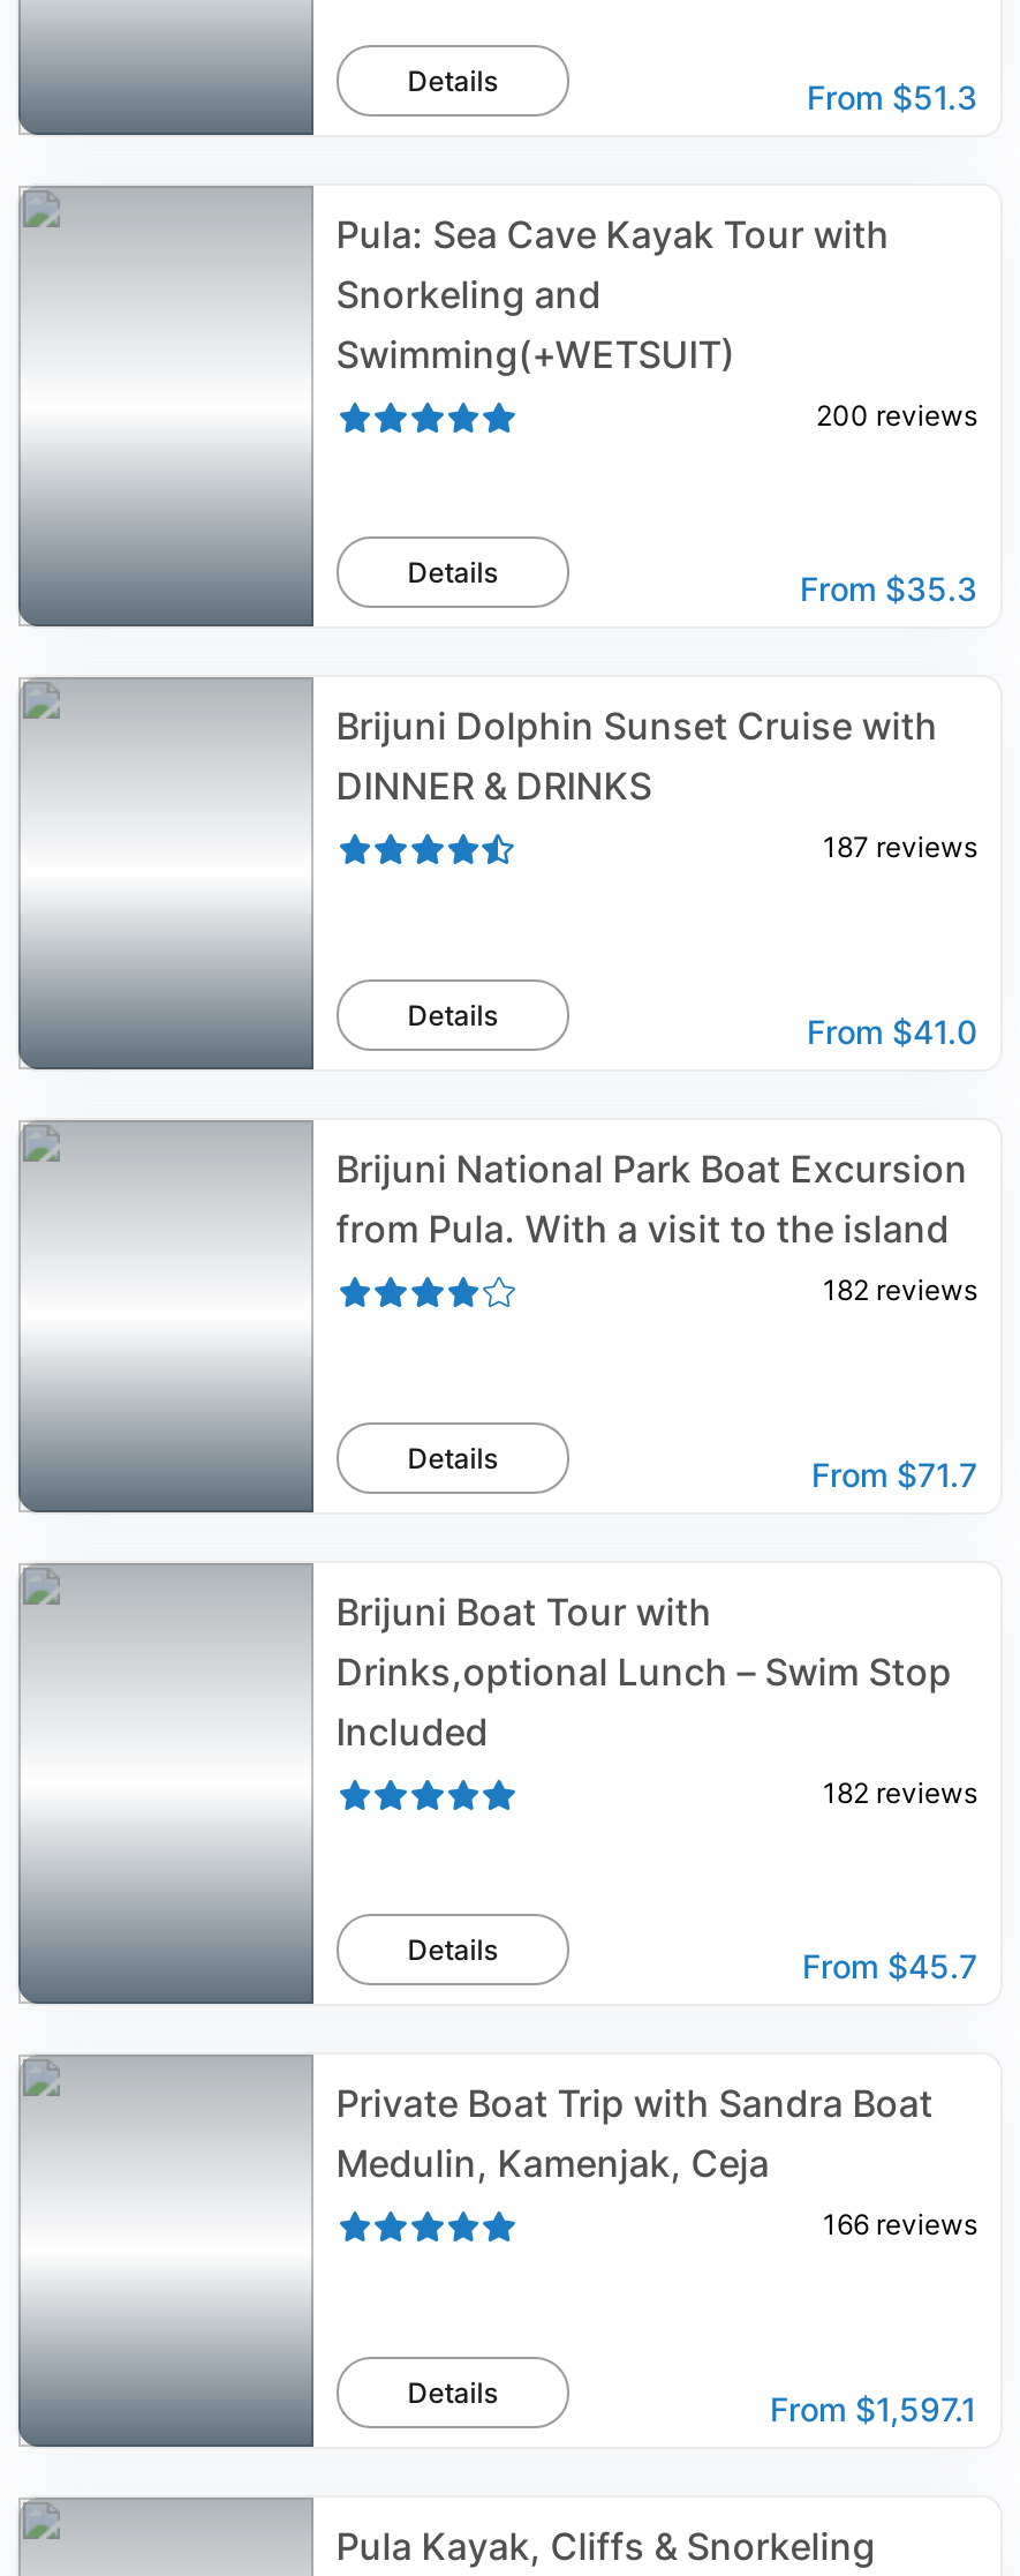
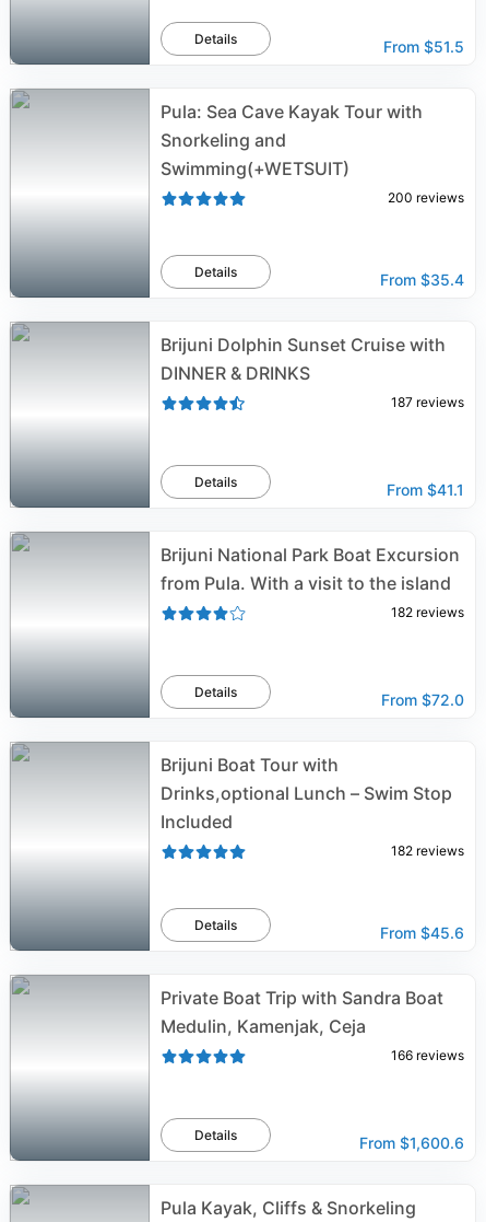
- From $51.3
+ From $51.5

- From $35.3
+ From $35.4

- From $41.0
+ From $41.1

- From $71.7
+ From $72.0

- From $45.7
+ From $45.6

- From $1,597.1
+ From $1,600.6
